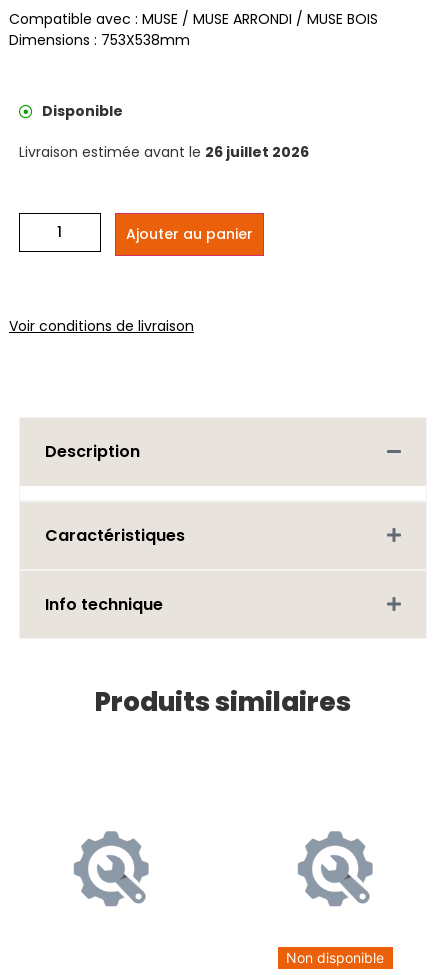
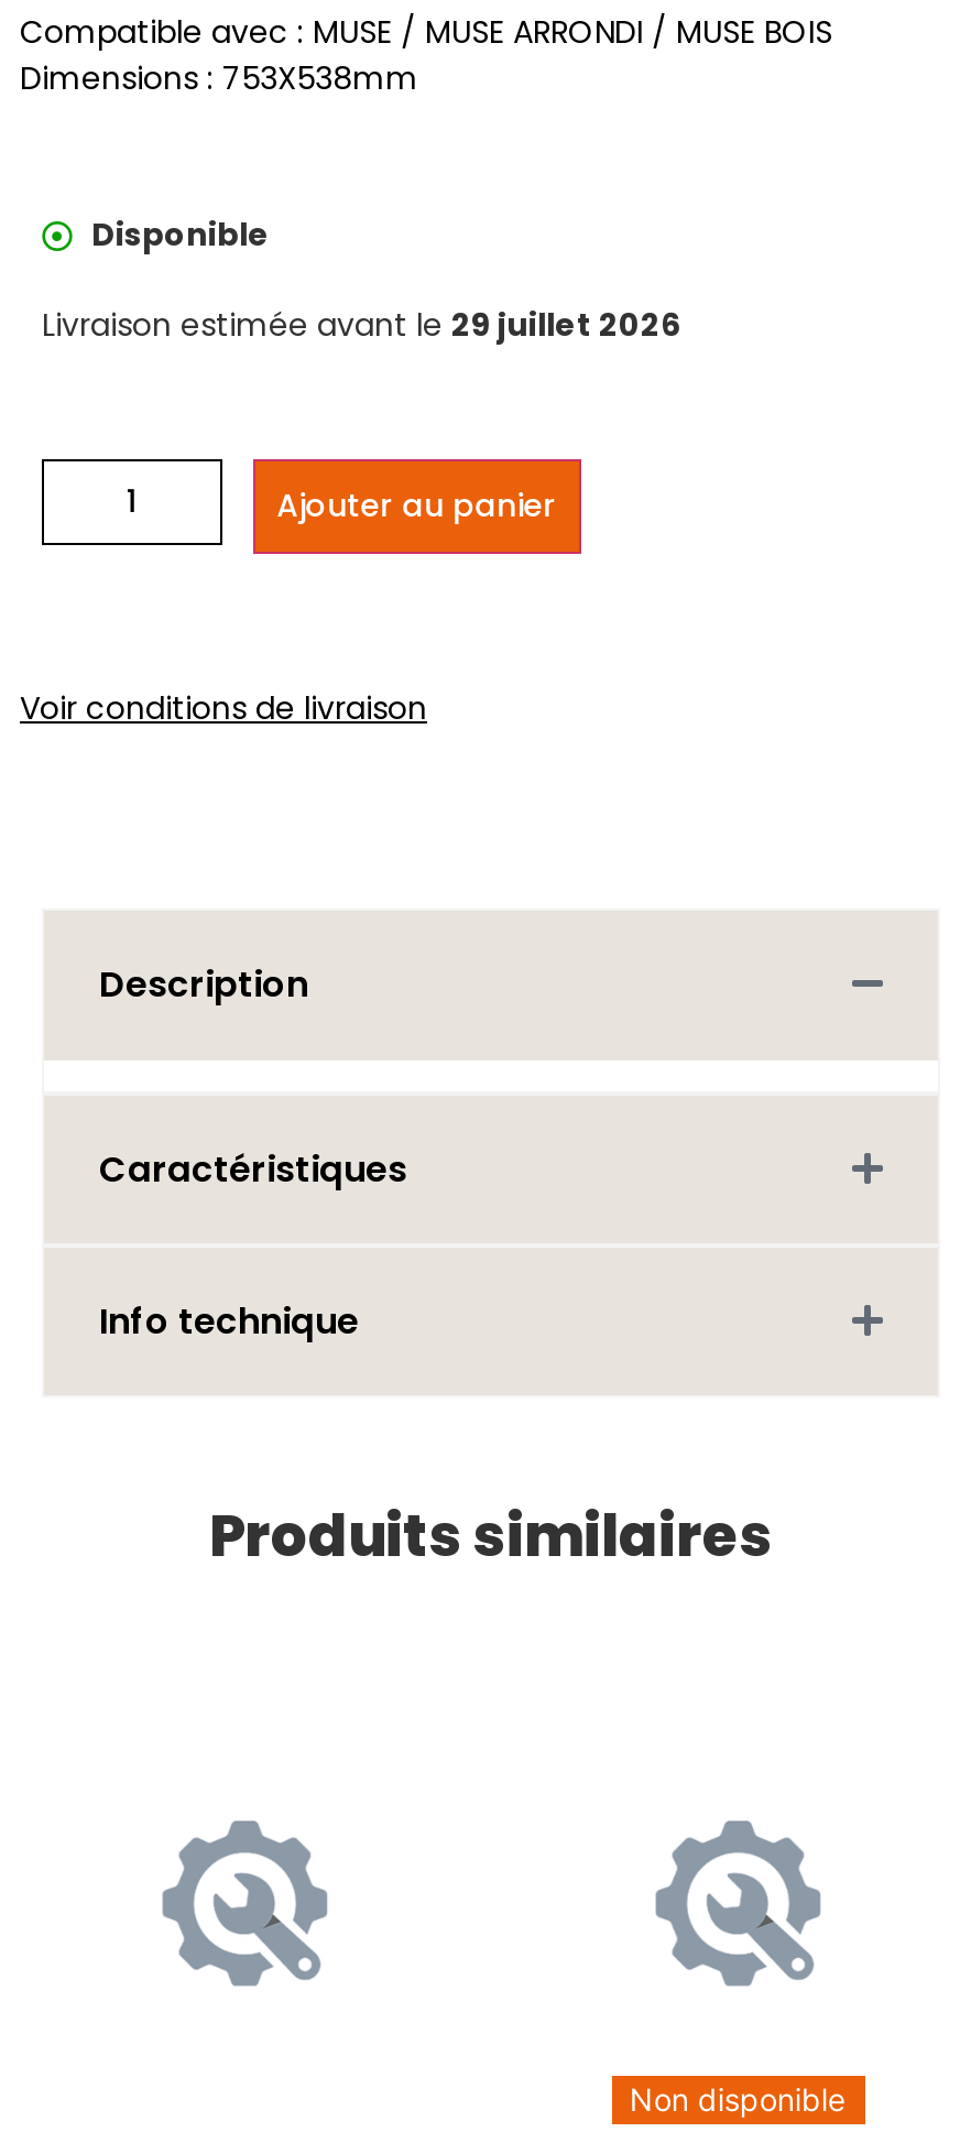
- Livraison estimée avant le 26 juillet 2026
+ Livraison estimée avant le 29 juillet 2026
